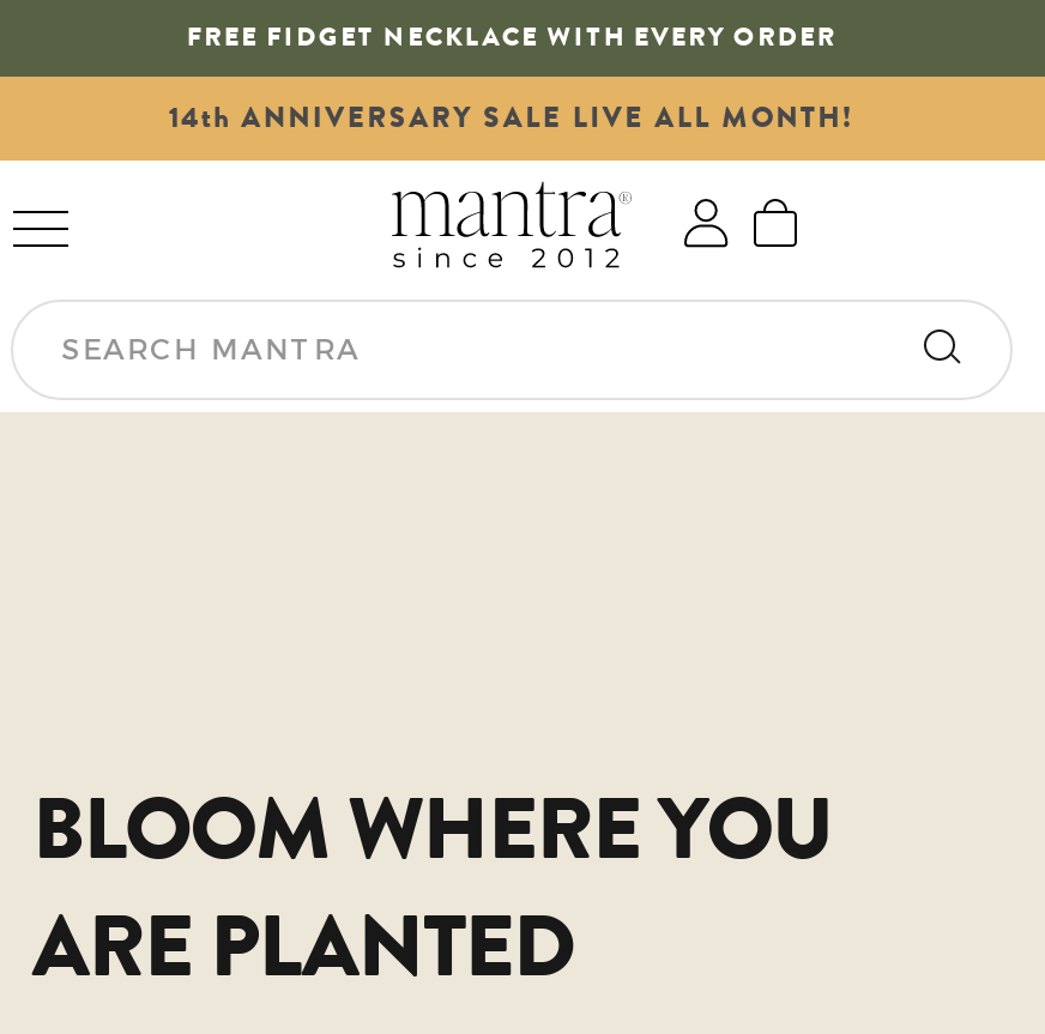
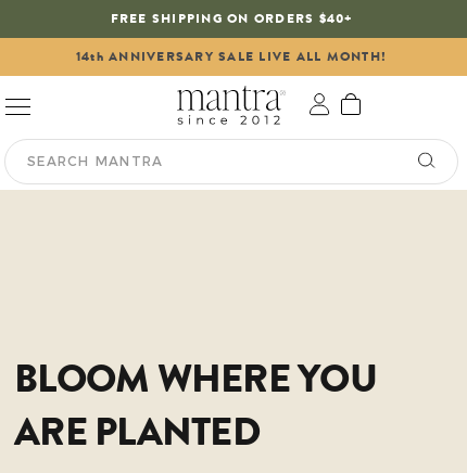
- FREE FIDGET NECKLACE WITH EVERY ORDER
+ FREE SHIPPING ON ORDERS $40+
